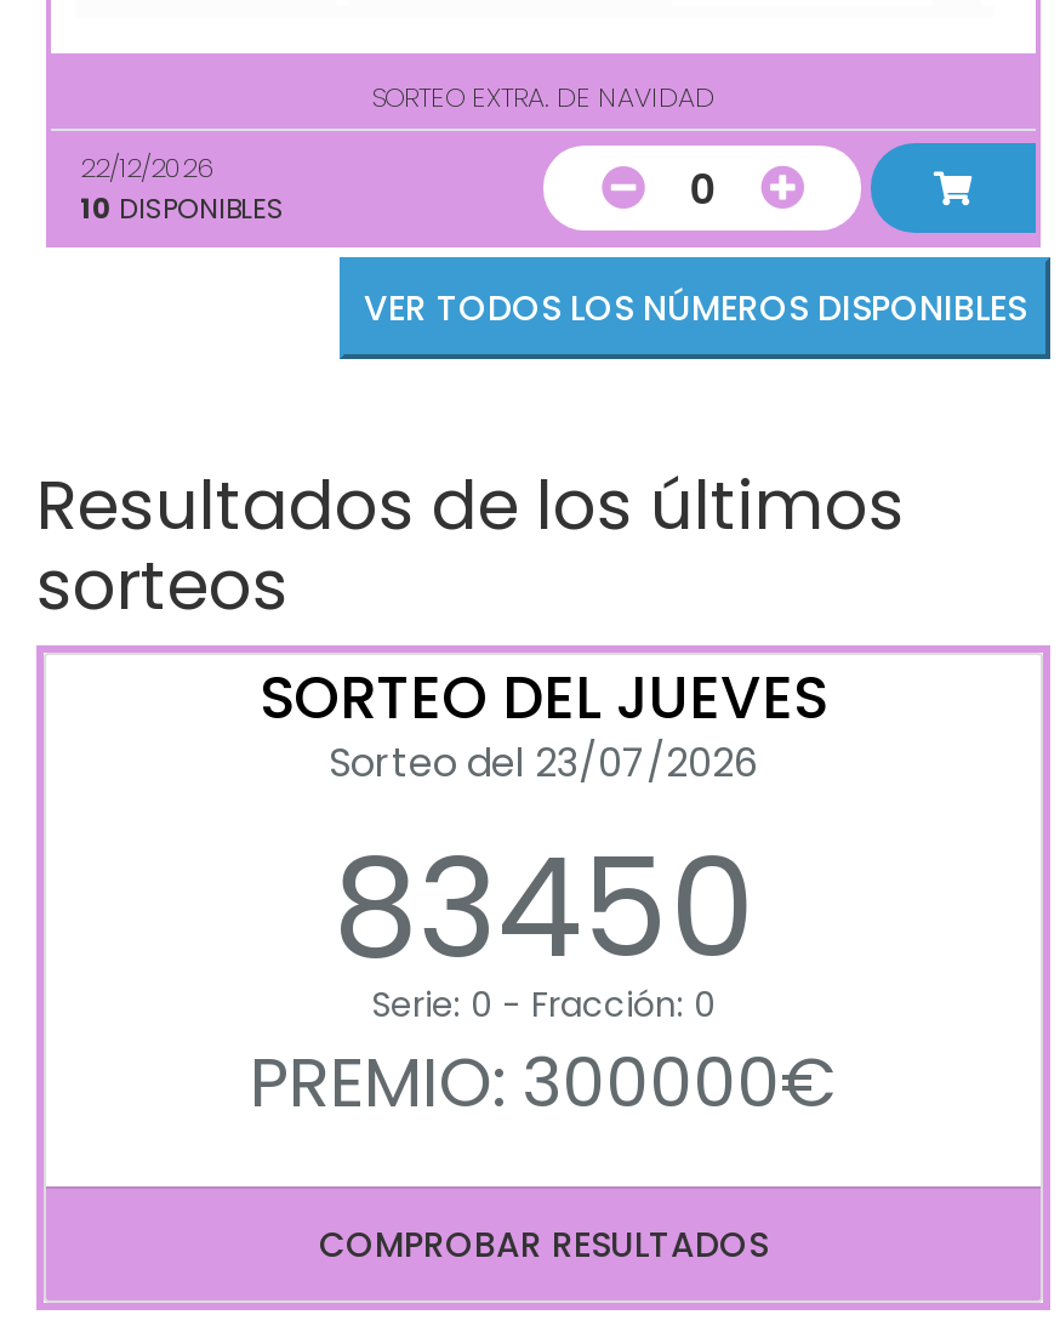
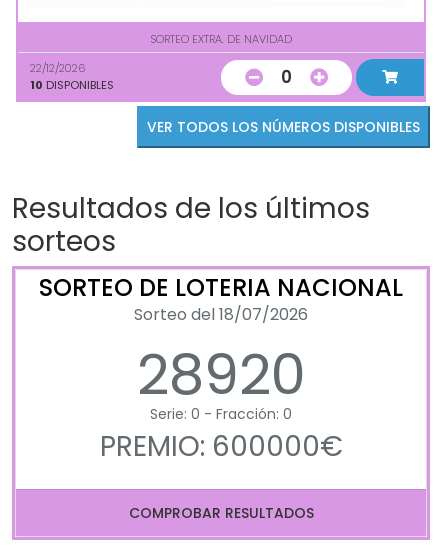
- SORTEO DEL JUEVES
- Sorteo del 23/07/2026
- 83450
+ SORTEO DE LOTERIA NACIONAL
+ Sorteo del 18/07/2026
+ 28920

- PREMIO: 300000€
+ PREMIO: 600000€
